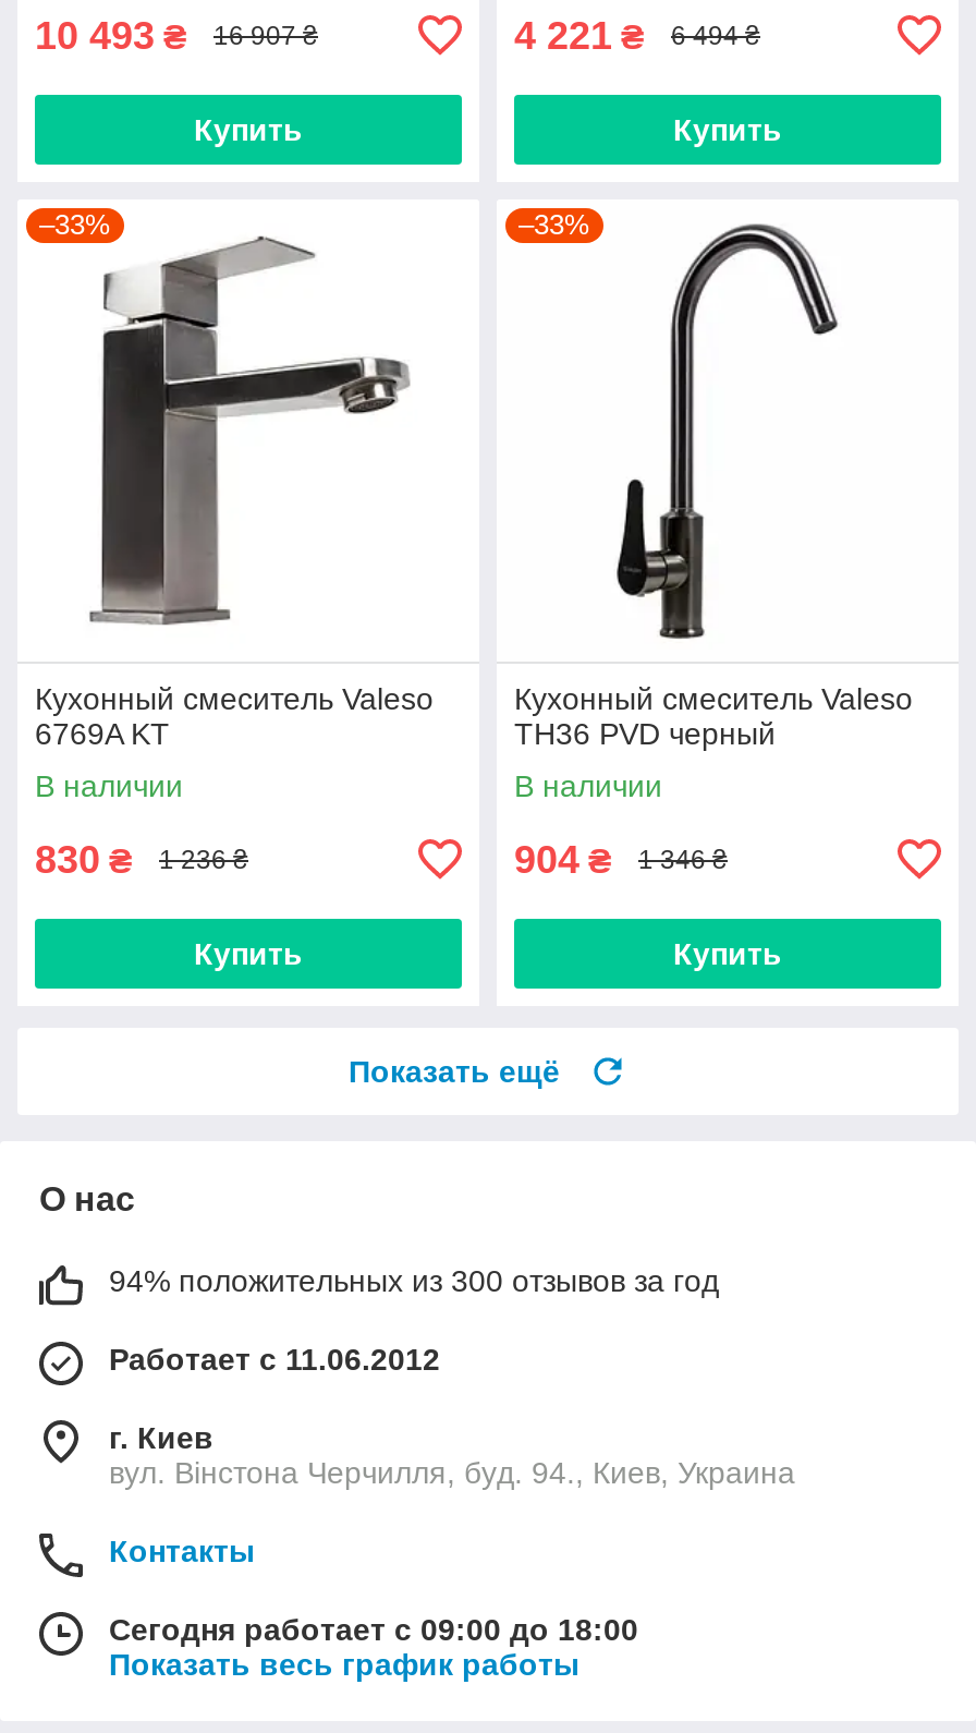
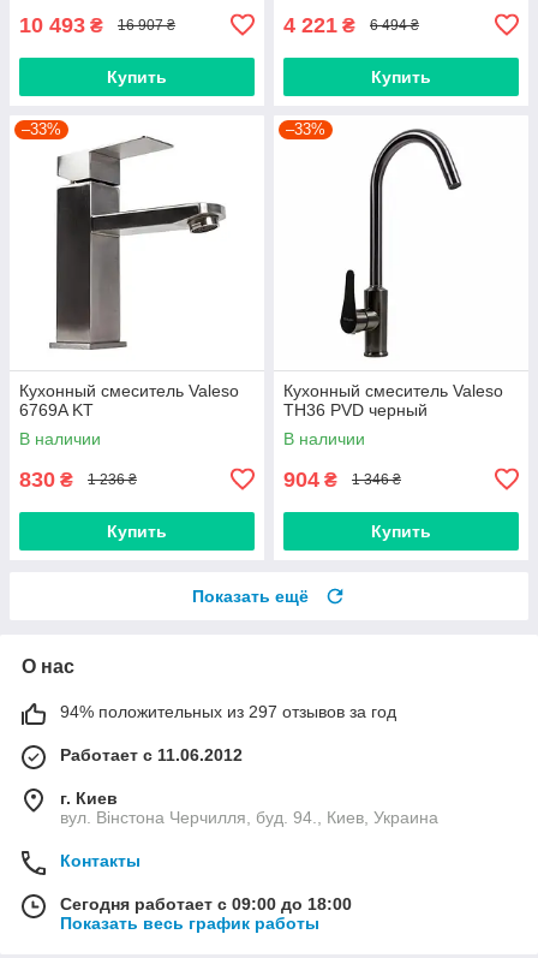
- 94% положительных из 300 отзывов за год
+ 94% положительных из 297 отзывов за год
